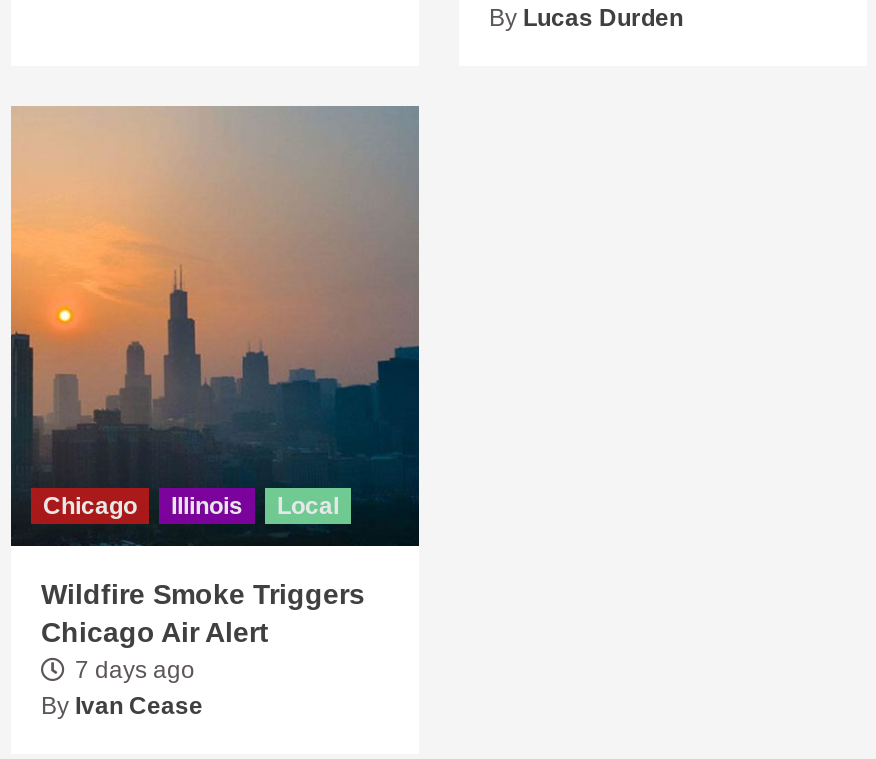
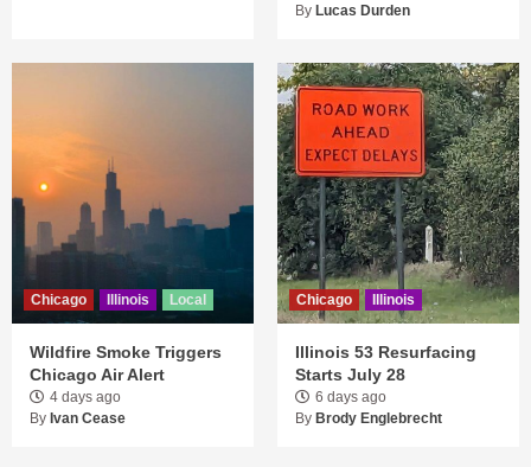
+ [image]
+ Chicago
+ Illinois
+ Illinois 53 Resurfacing
+ Starts July 28
+ 6 days ago
+ By Brody Englebrecht

- 7 days ago
+ 4 days ago
